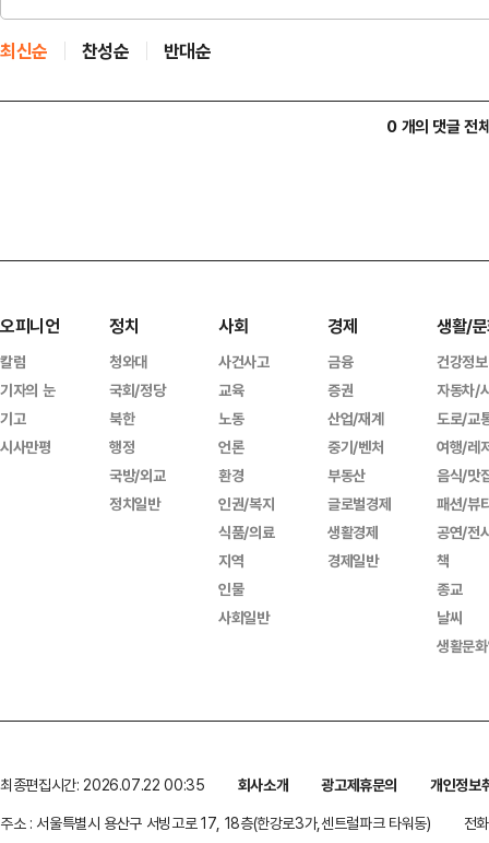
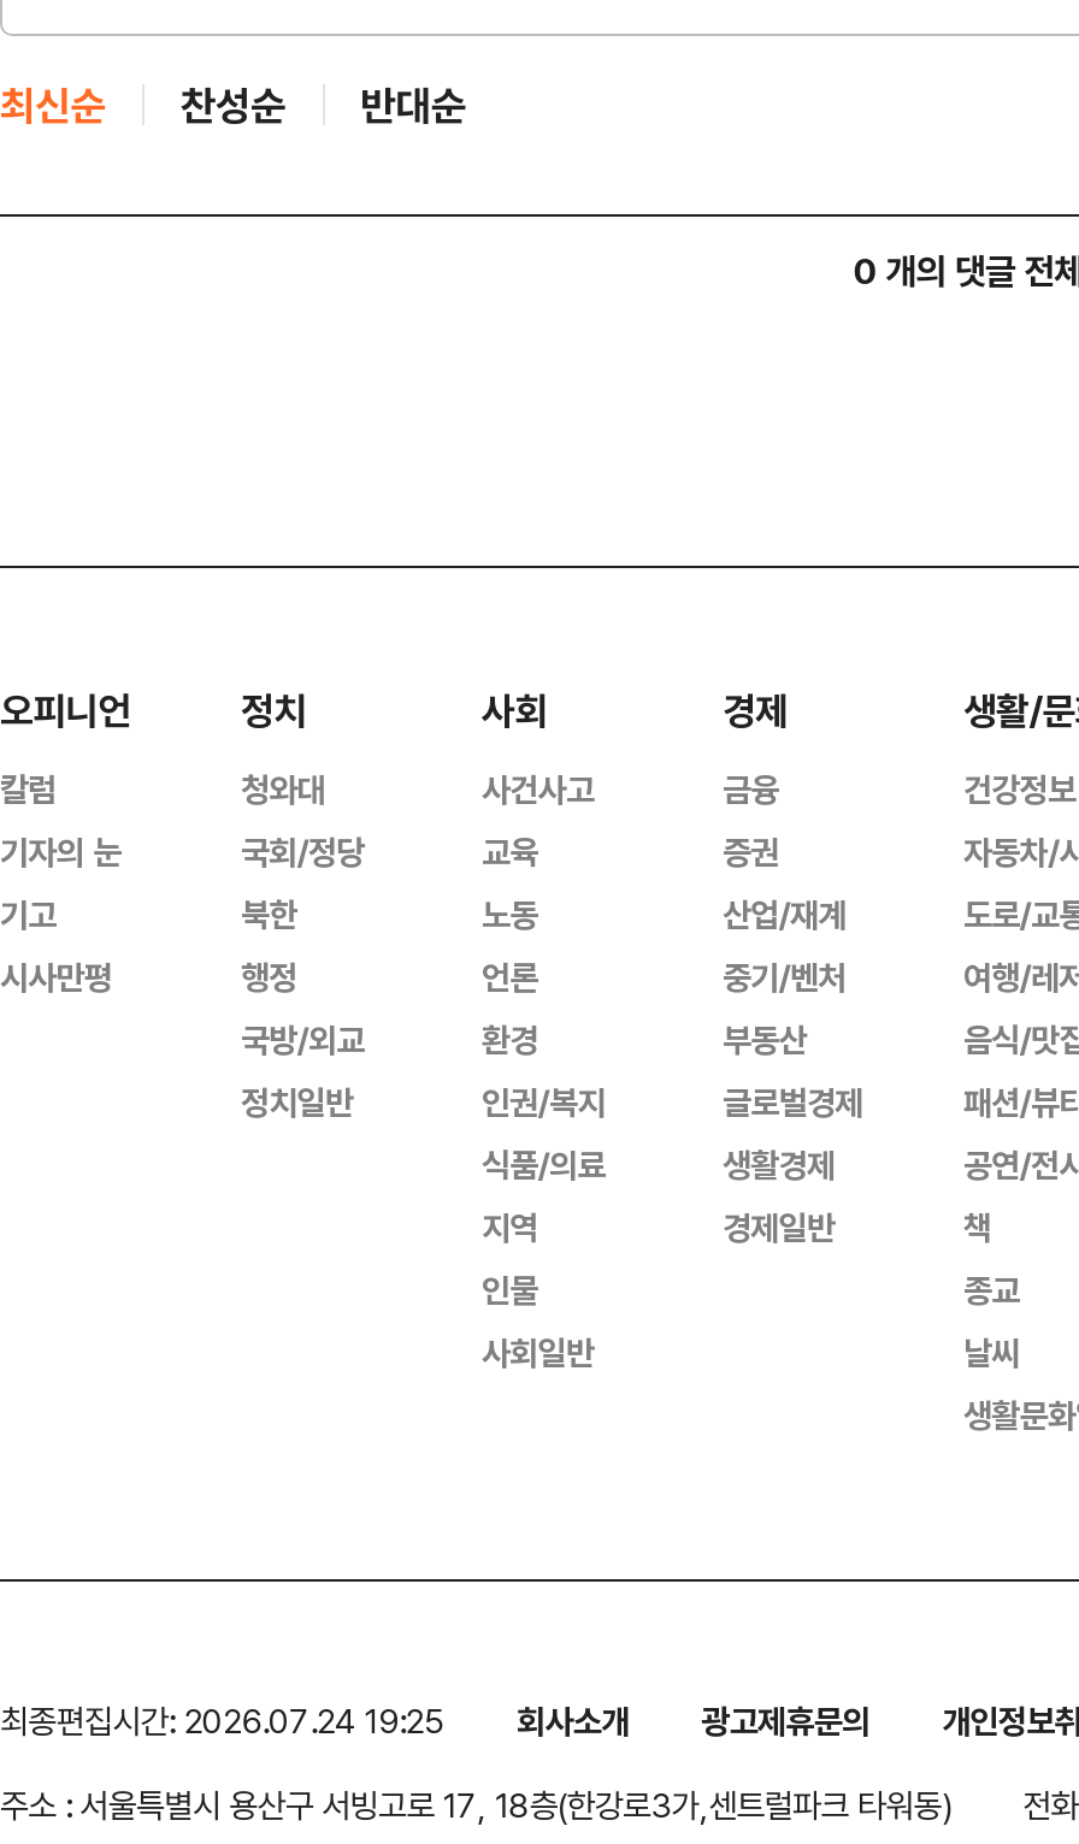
- 최종편집시간: 2026.07.22 00:35
+ 최종편집시간: 2026.07.24 19:25
